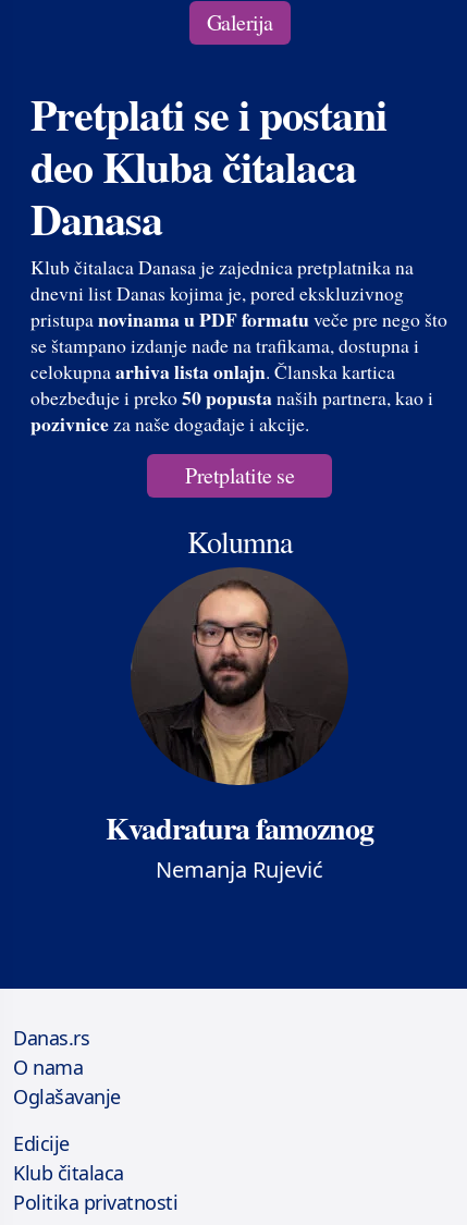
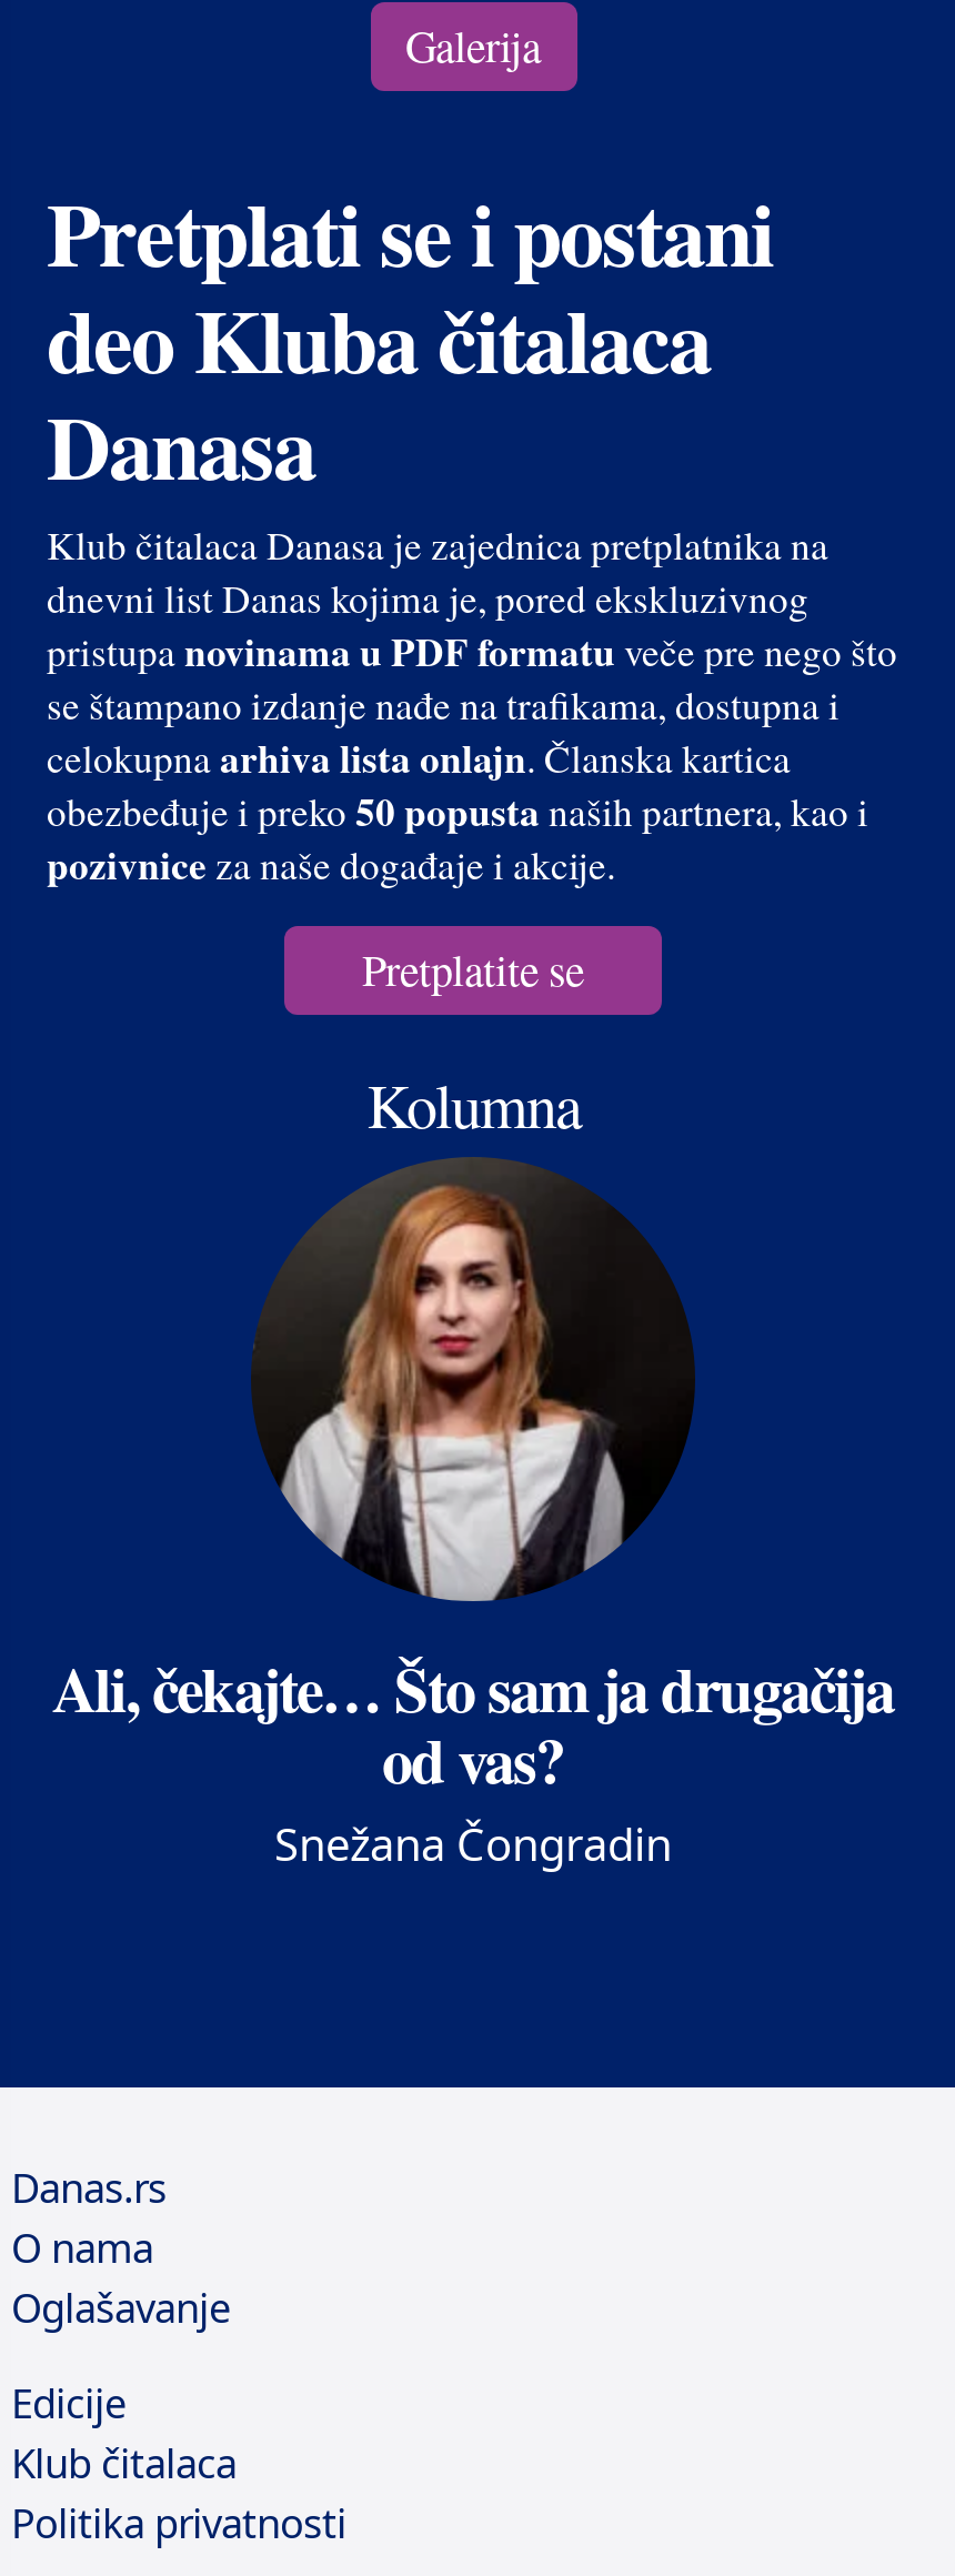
- [image]
- Kvadratura famoznog
- Nemanja Rujević
+ [image]
+ Ali, čekajte… Što sam ja drugačija
+ od vas?
+ Snežana Čongradin
